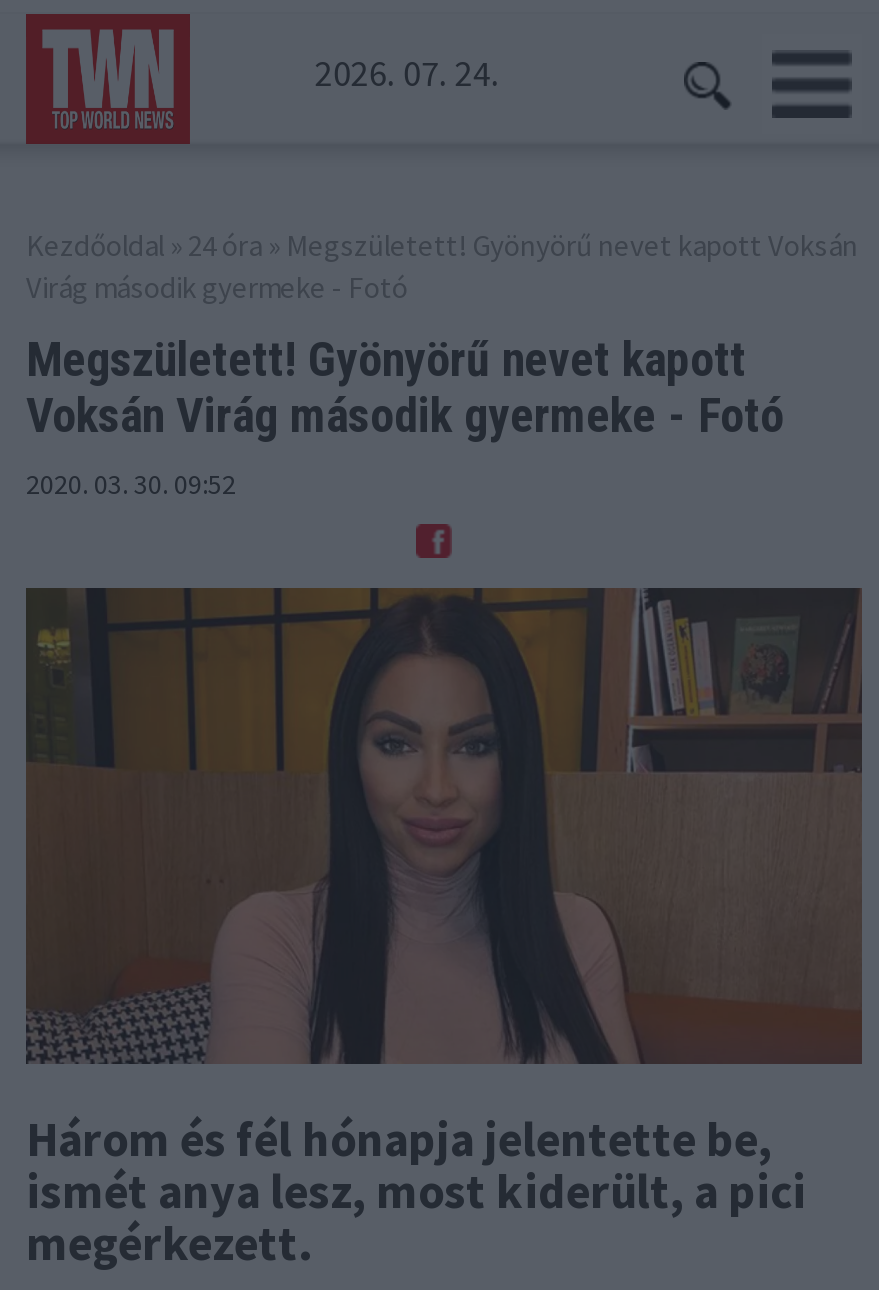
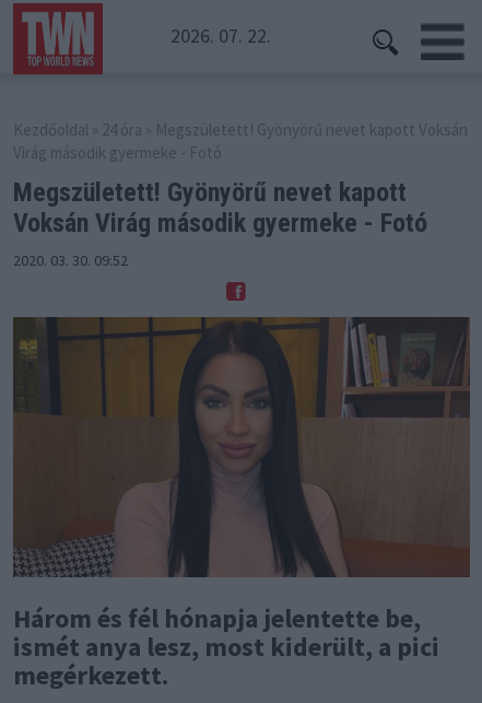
- 2026. 07. 24.
+ 2026. 07. 22.
